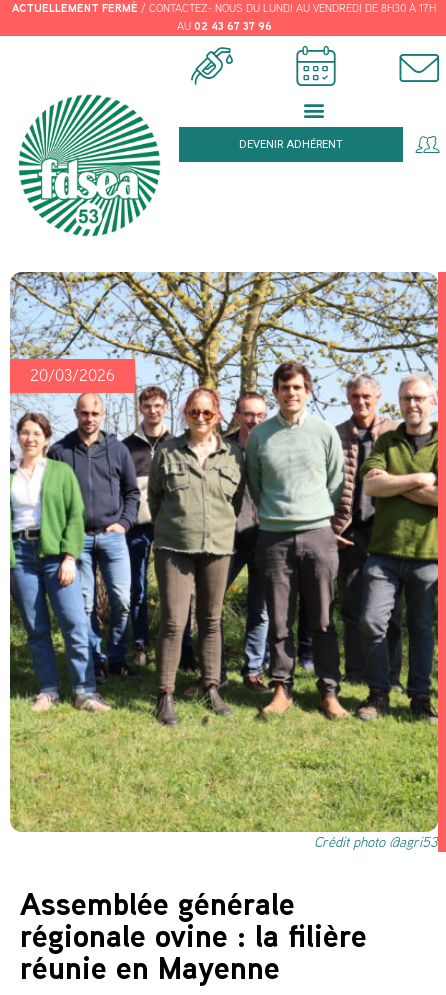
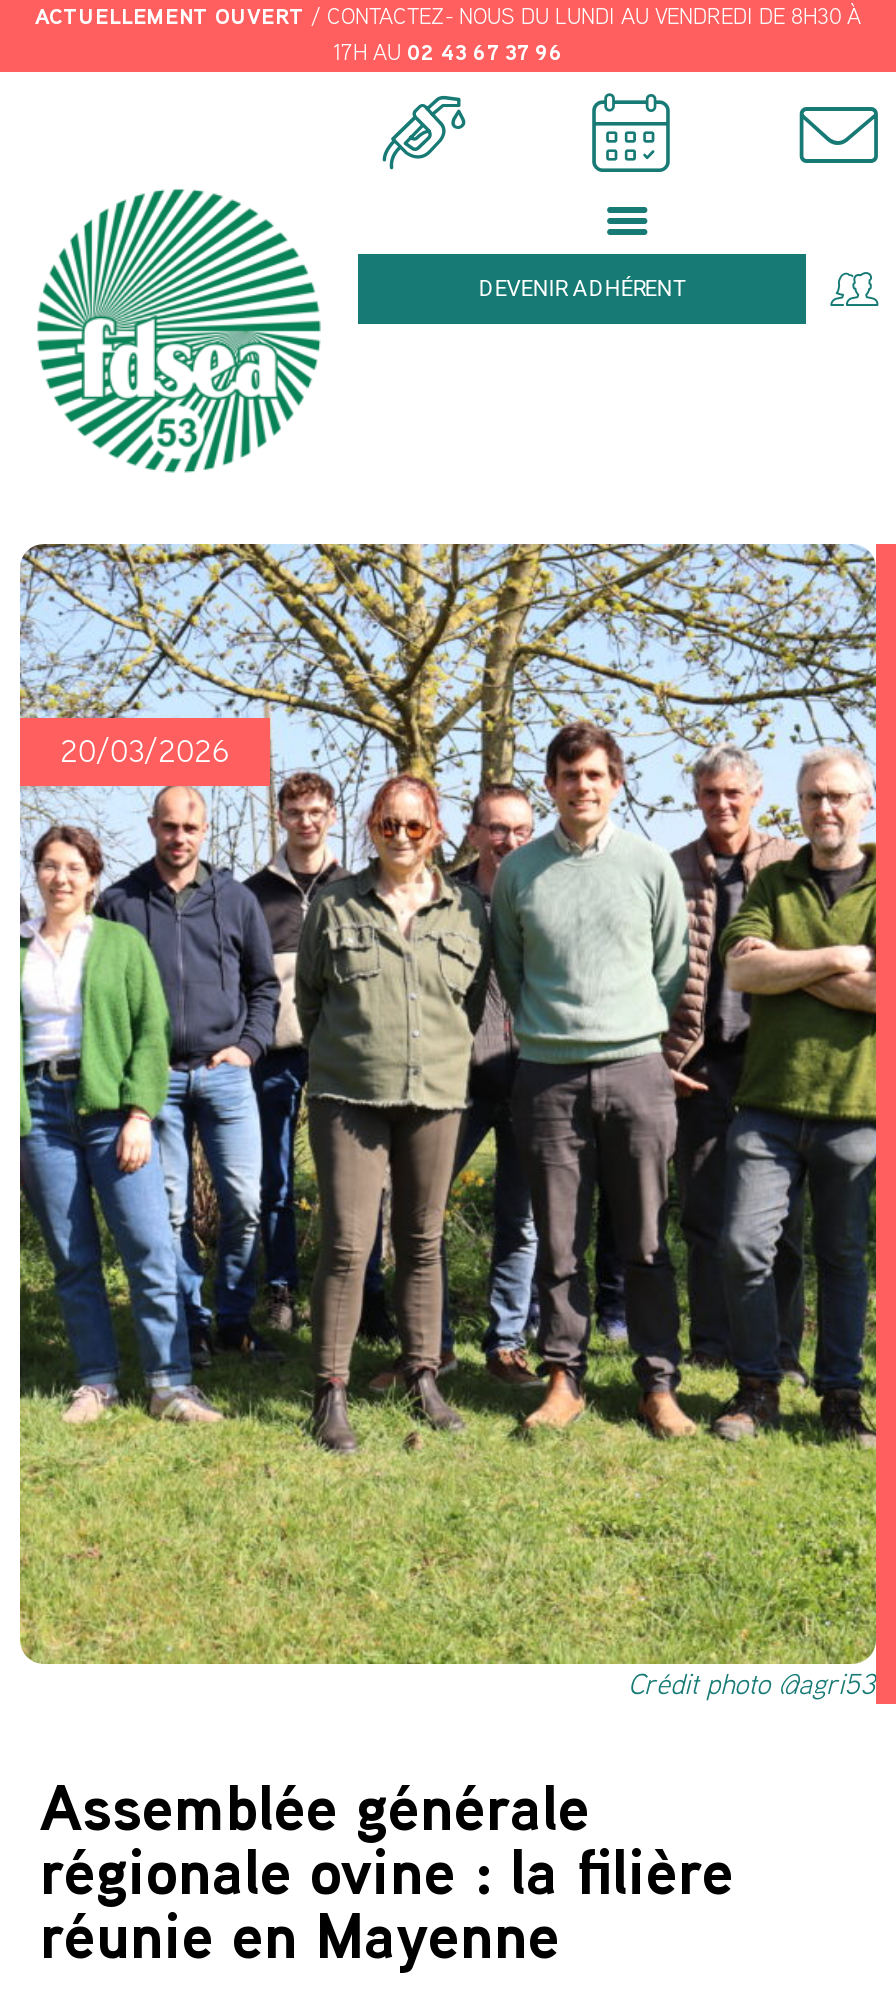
- ACTUELLEMENT FERMÉ / CONTACTEZ- NOUS DU LUNDI AU VENDREDI DE 8H30 À 17H
- AU 02 43 67 37 96
+ ACTUELLEMENT OUVERT / CONTACTEZ- NOUS DU LUNDI AU VENDREDI DE 8H30 À
+ 17H AU 02 43 67 37 96
